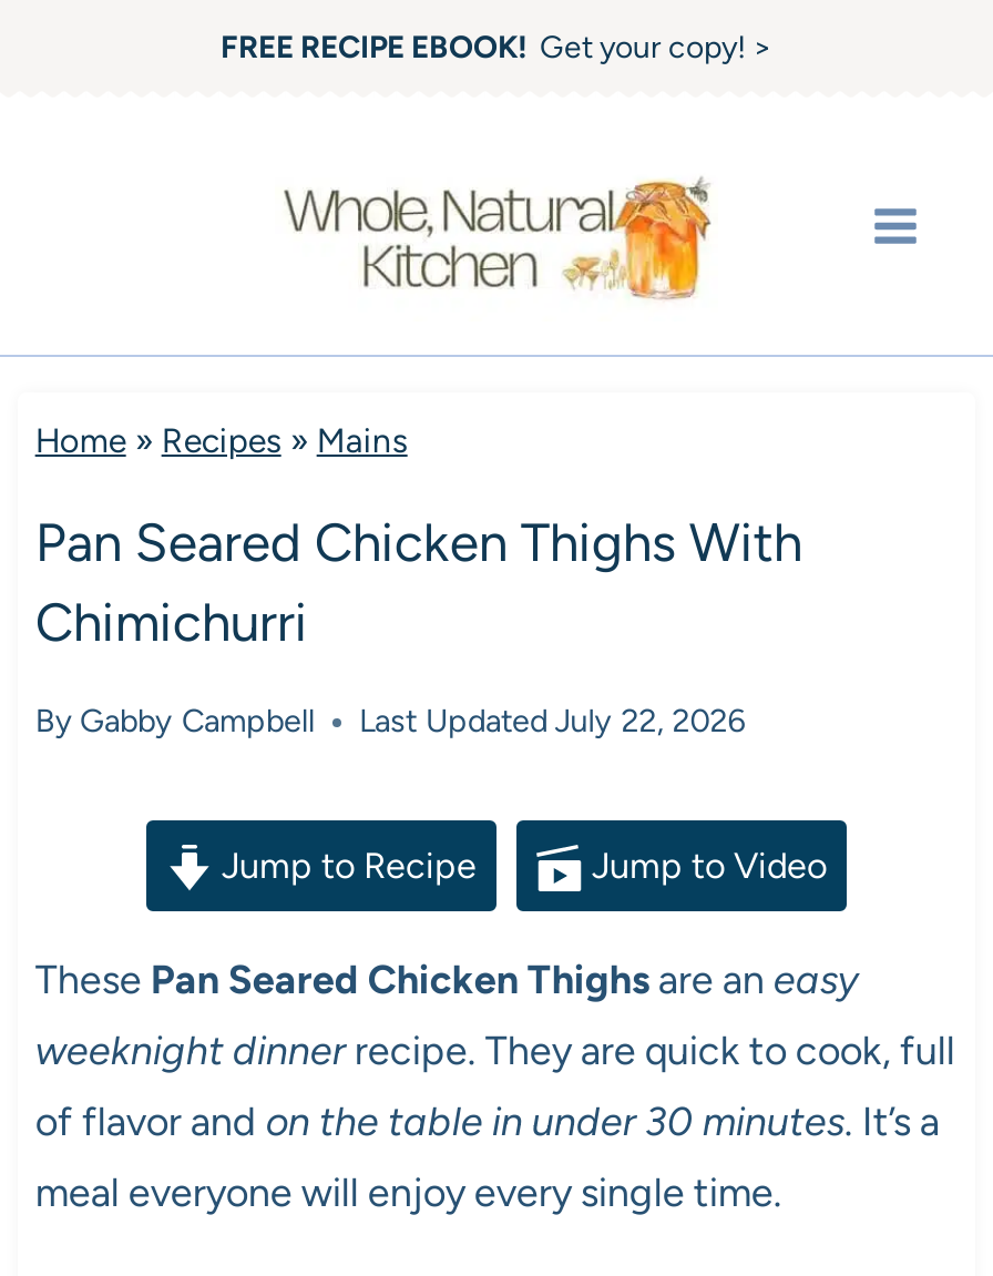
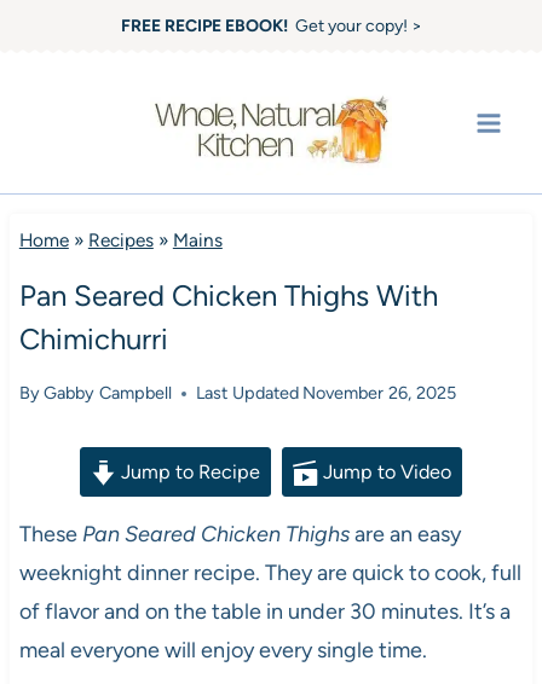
- Last Updated July 22, 2026
+ Last Updated November 26, 2025
